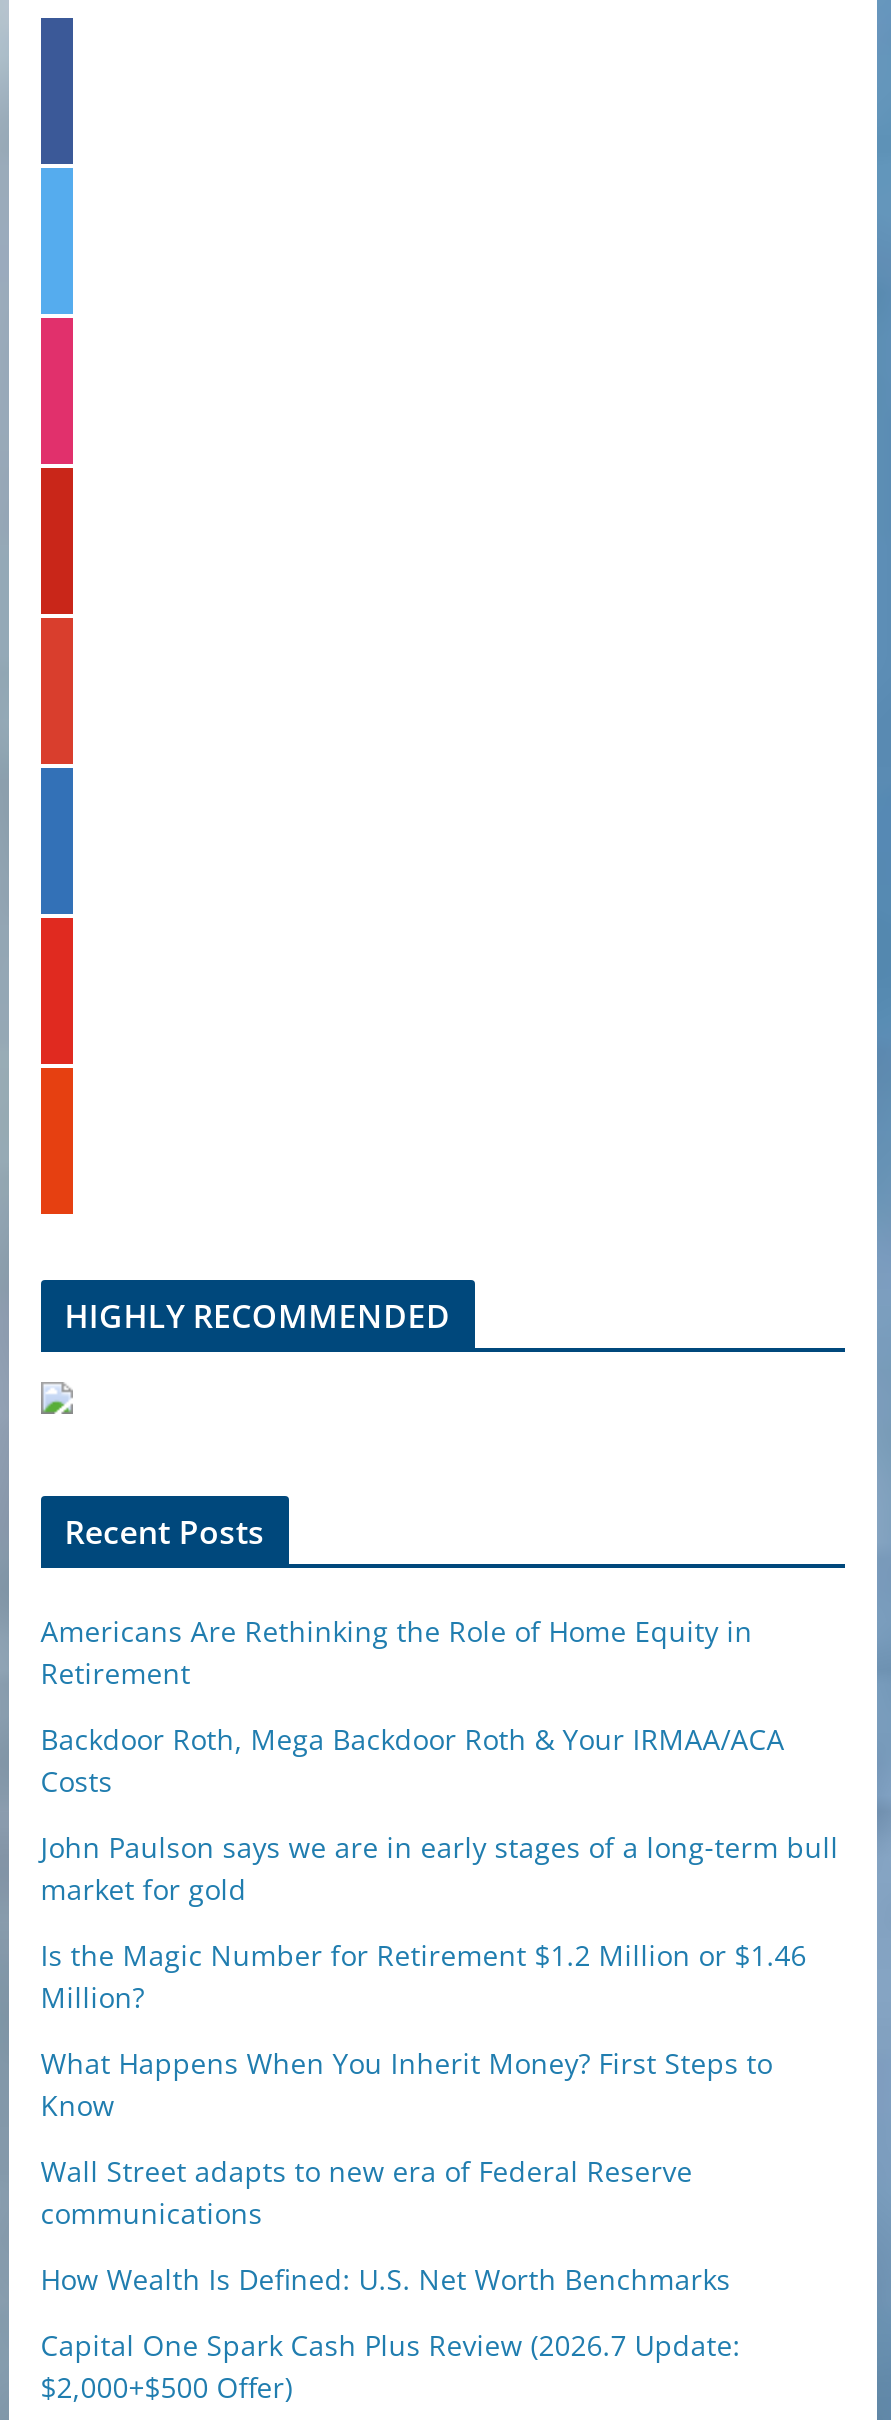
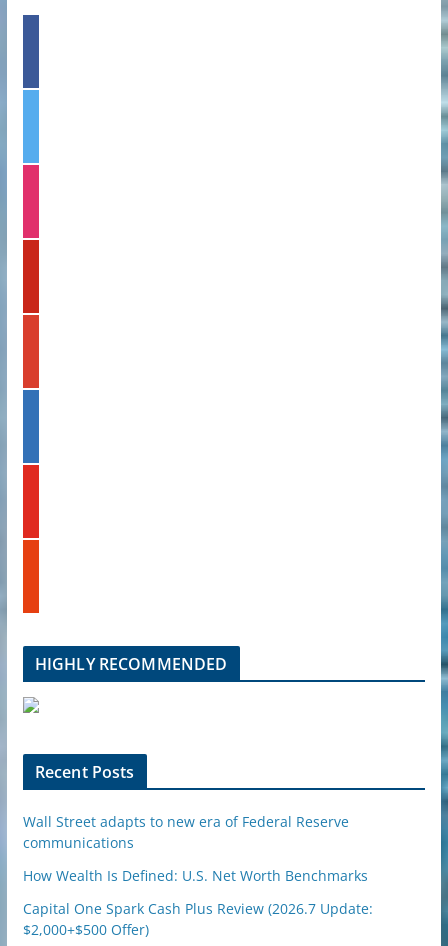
- Americans Are Rethinking the Role of Home Equity in
- Retirement
- Backdoor Roth, Mega Backdoor Roth & Your IRMAA/ACA
- Costs
- John Paulson says we are in early stages of a long-term bull
- market for gold
- Is the Magic Number for Retirement $1.2 Million or $1.46
- Million?
- What Happens When You Inherit Money? First Steps to
- Know
